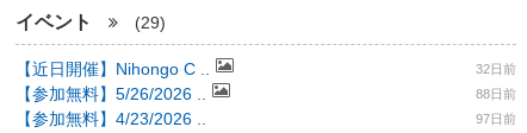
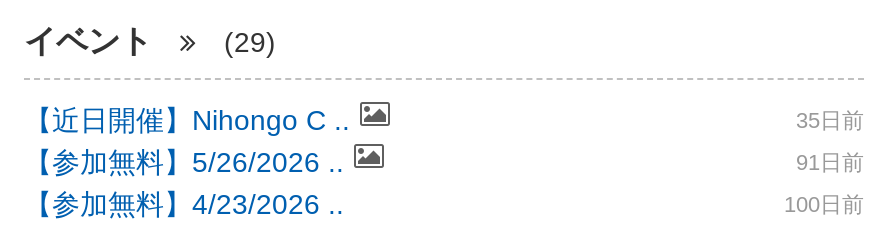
- 32日前
+ 35日前

- 88日前
+ 91日前

- 97日前
+ 100日前
